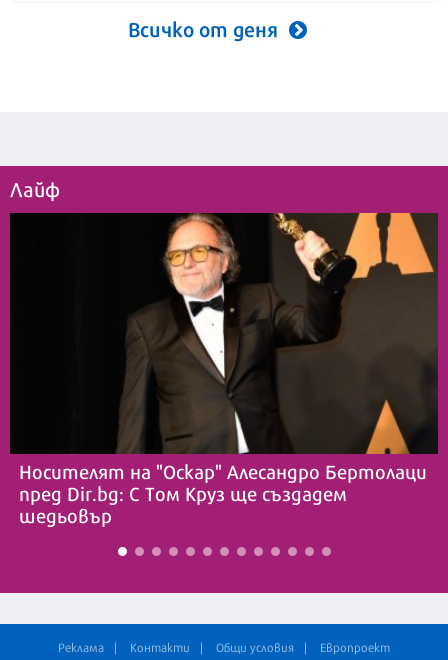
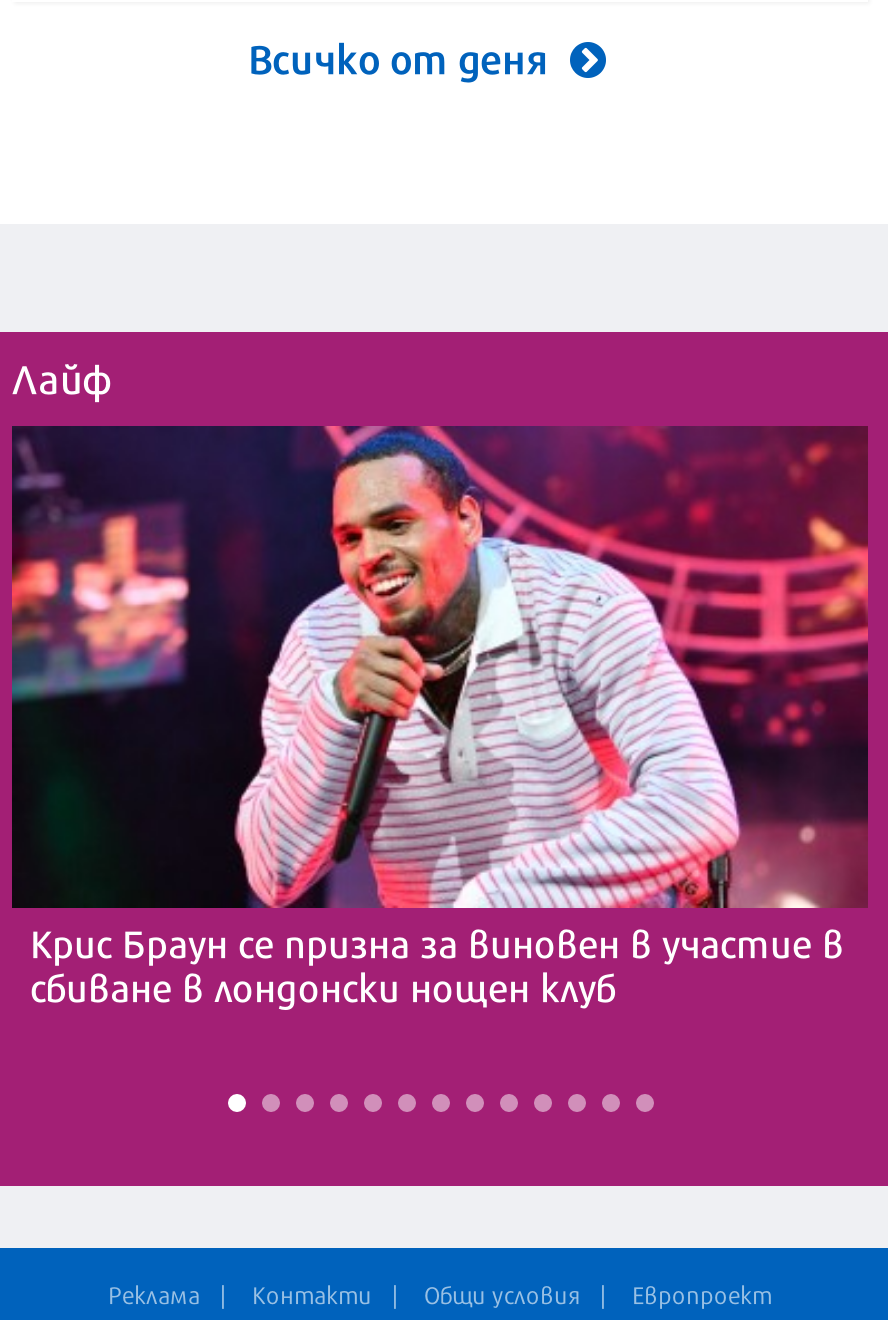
- [image]
- Носителят на "Оскар" Алесандро Бертолаци
- пред Dir.bg: С Том Круз ще създадем
- шедьовър
+ [image]
+ Крис Браун се призна за виновен в участие в
+ сбиване в лондонски нощен клуб
